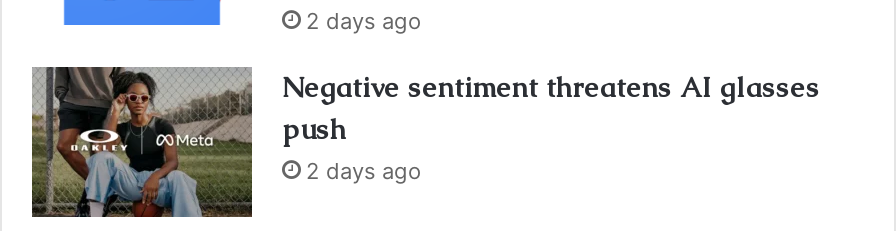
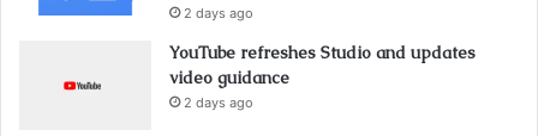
- [image]

- Negative sentiment threatens AI glasses
- push
+ YouTube refreshes Studio and updates
+ video guidance
